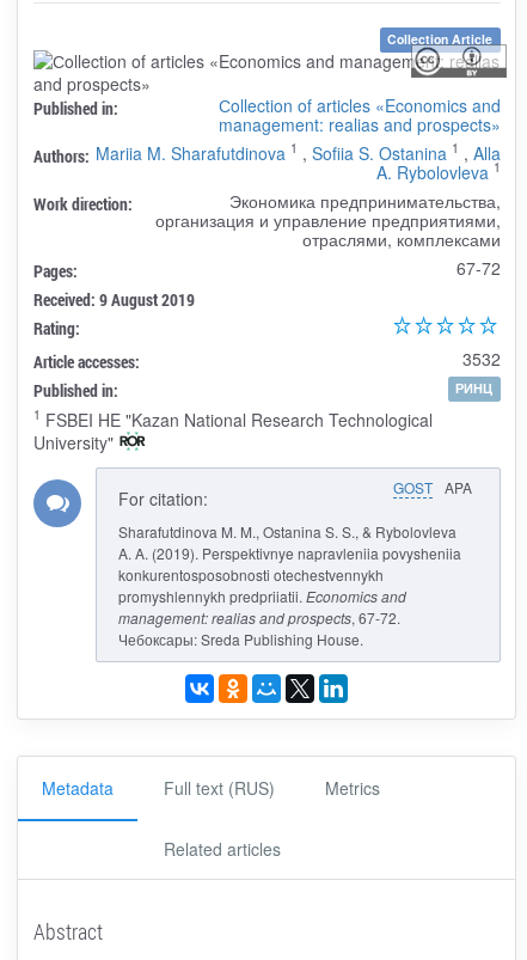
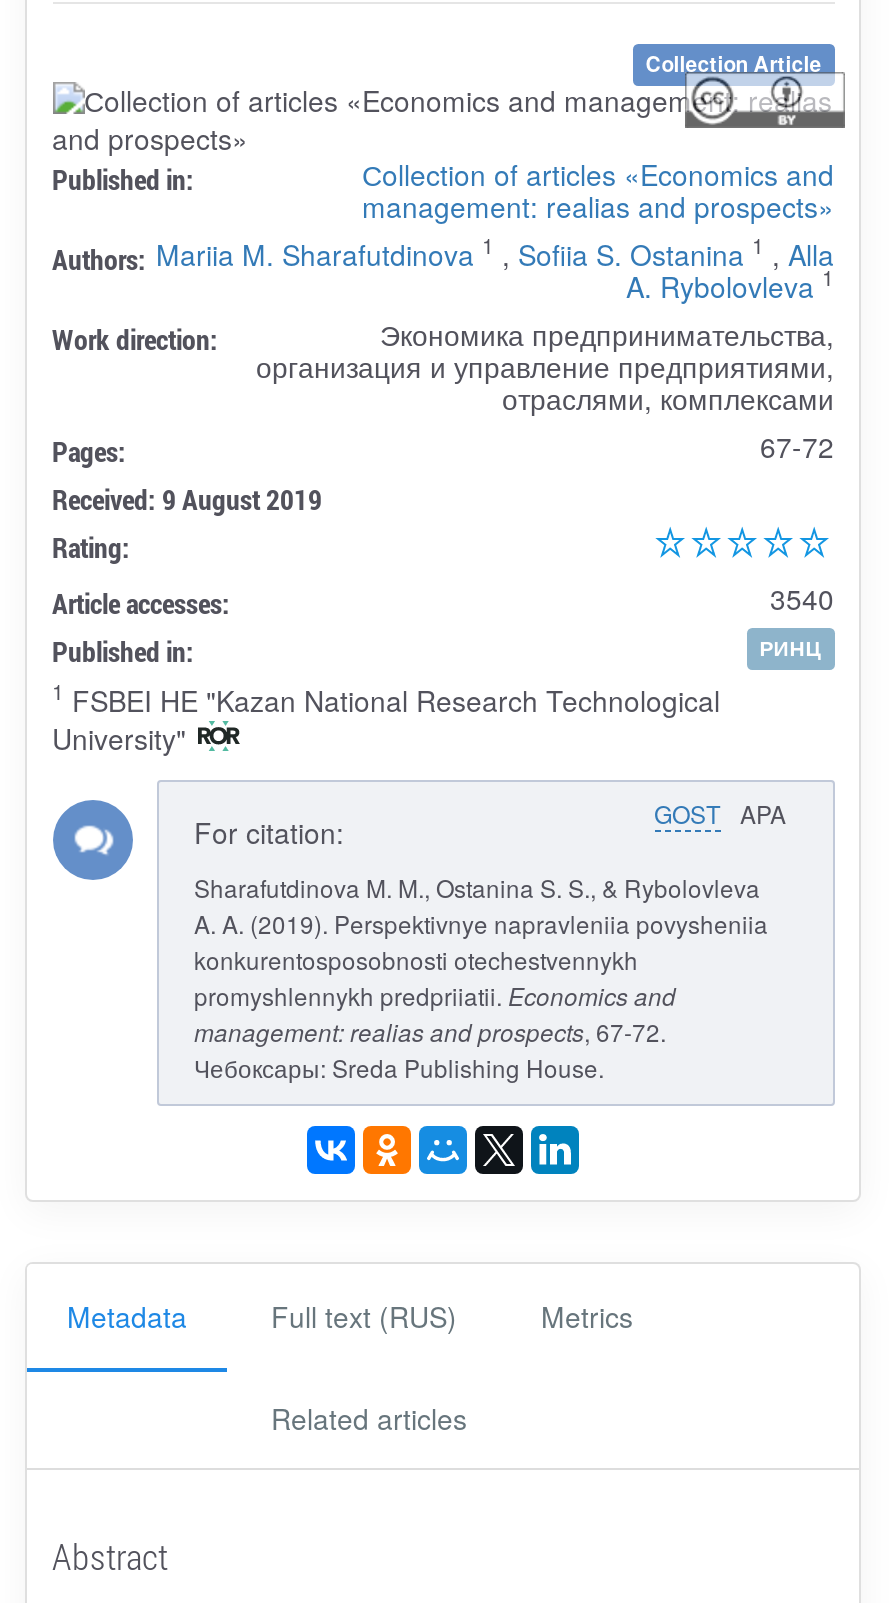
- 3532
+ 3540
